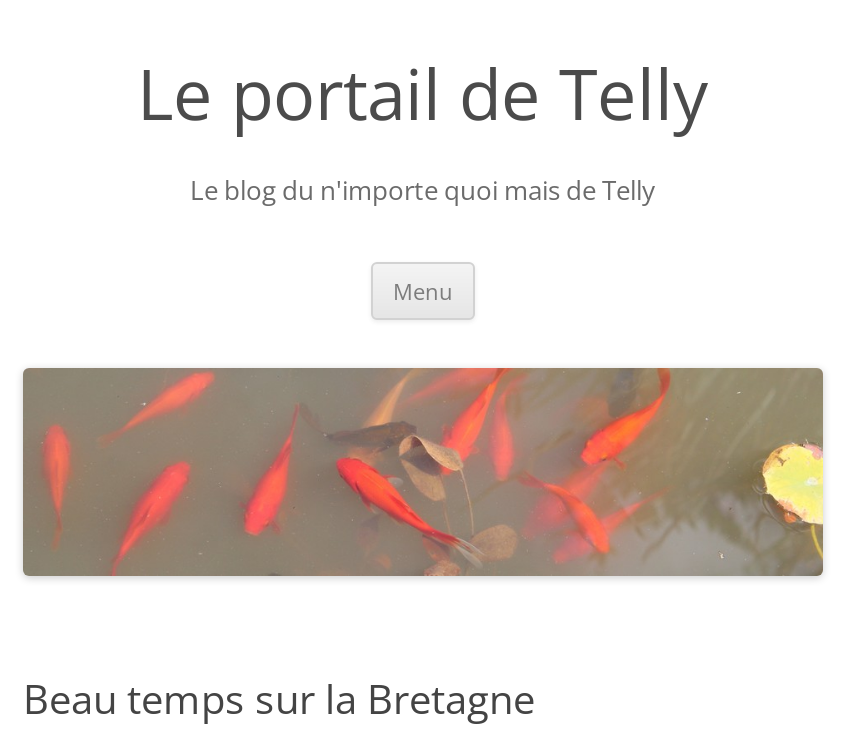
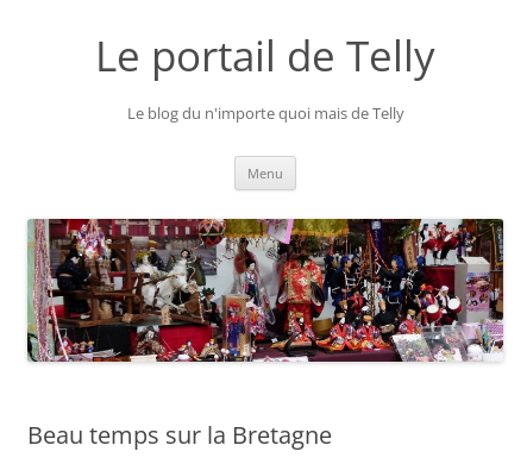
- [image]
+ [image]
